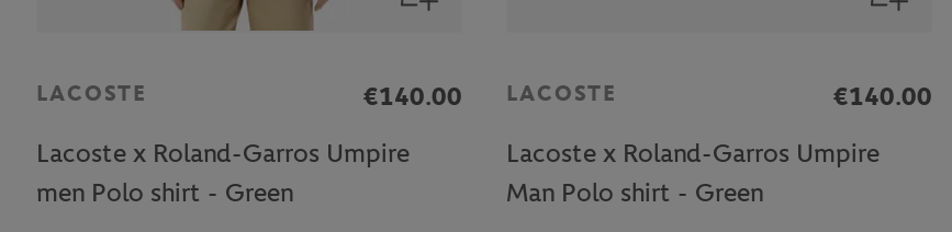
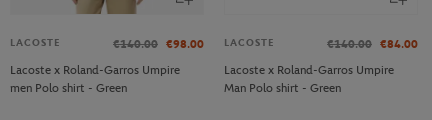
- €140.00 LACOSTE
+ €140.00 €98.00 LACOSTE

- €140.00
+ €140.00 €84.00
